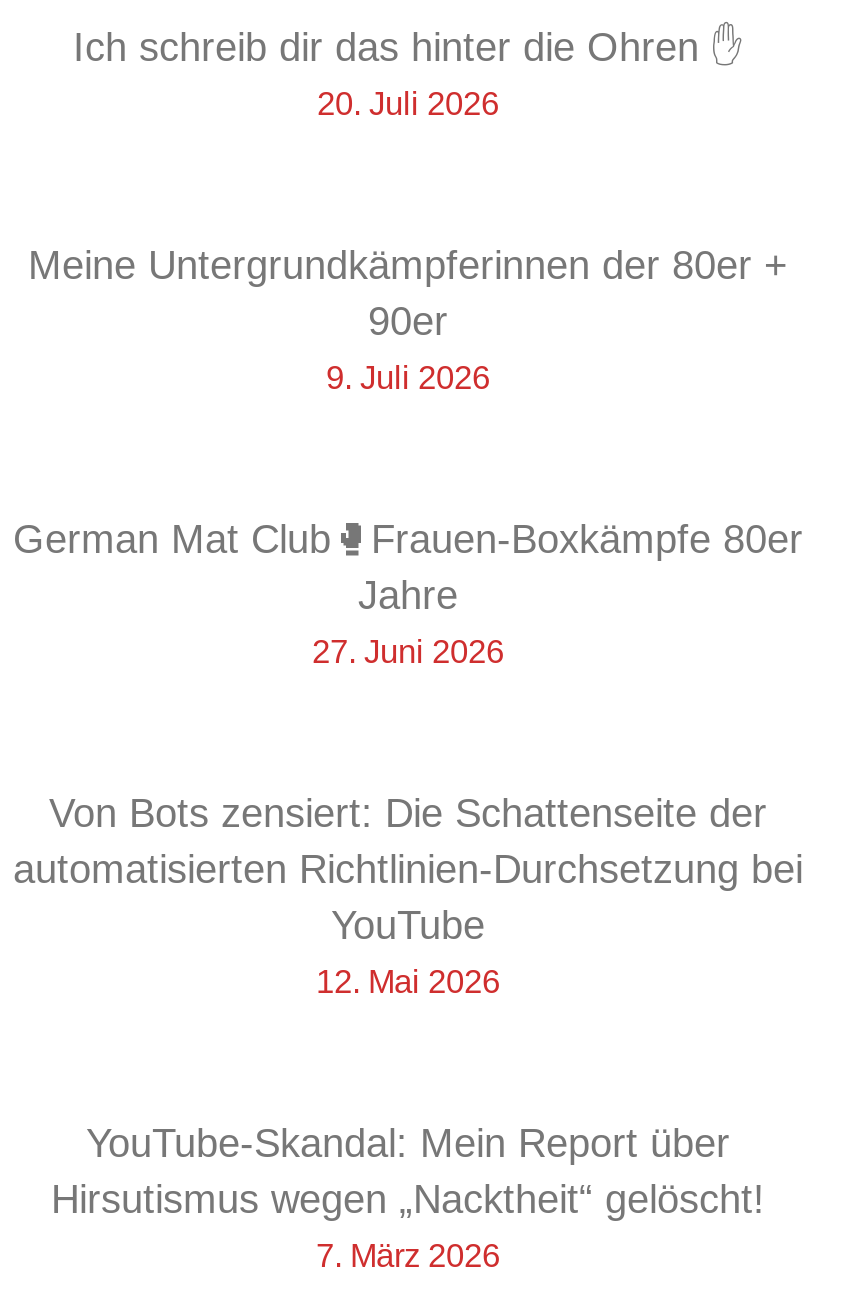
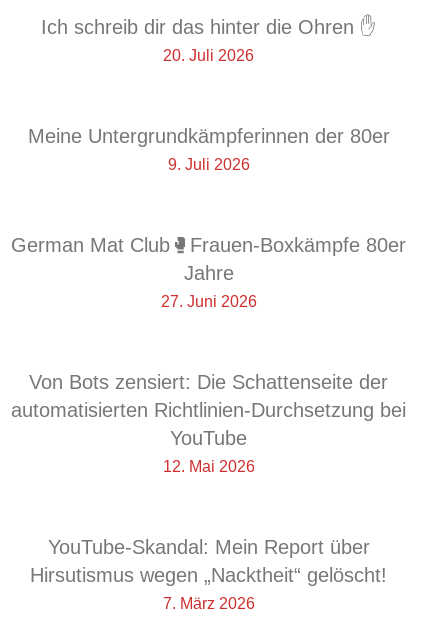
- Meine Untergrundkämpferinnen der 80er +
- 90er
+ Meine Untergrundkämpferinnen der 80er
